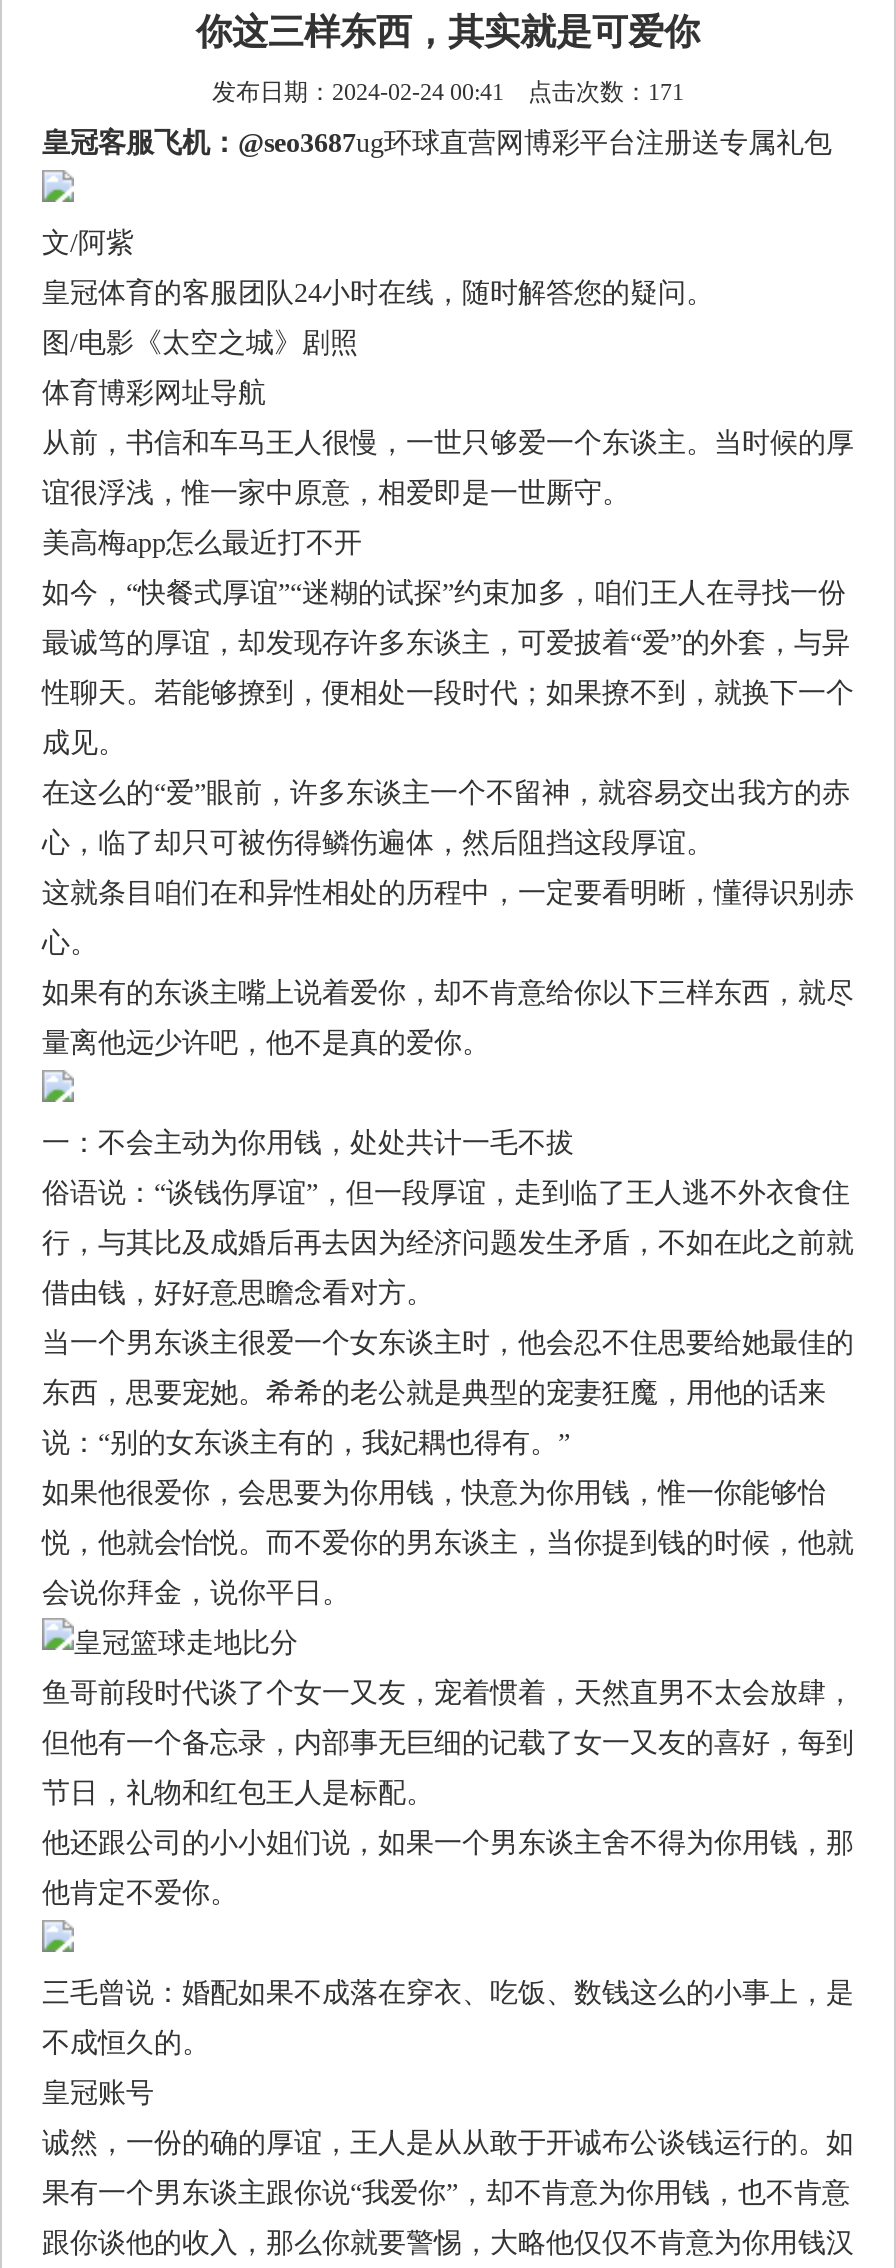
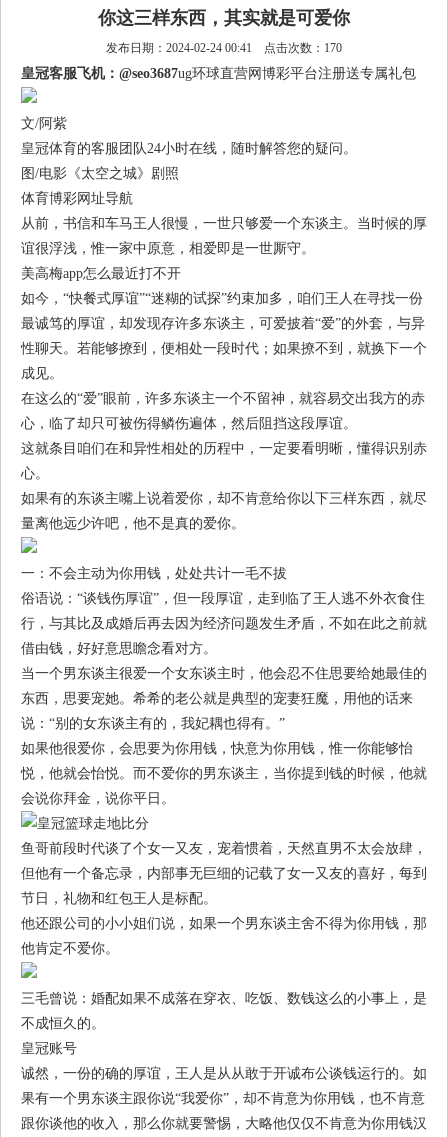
- 发布日期：2024-02-24 00:41 点击次数：171
+ 发布日期：2024-02-24 00:41 点击次数：170
